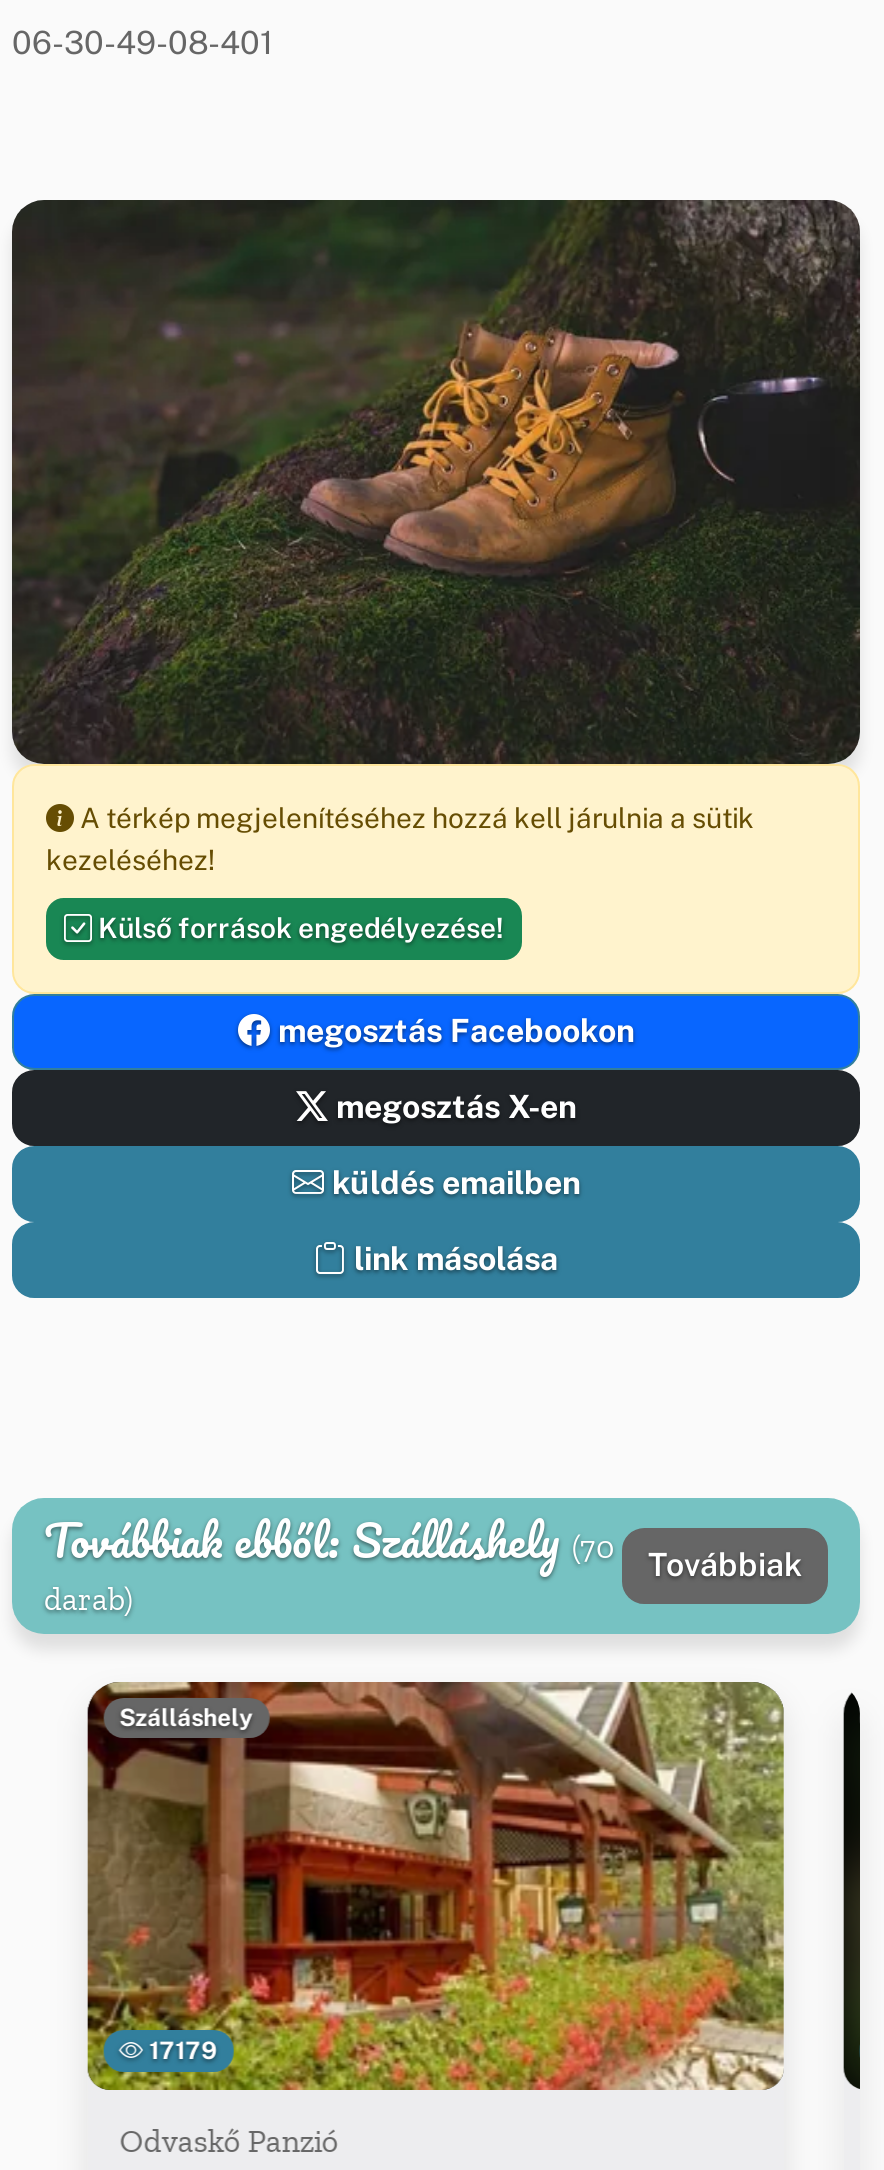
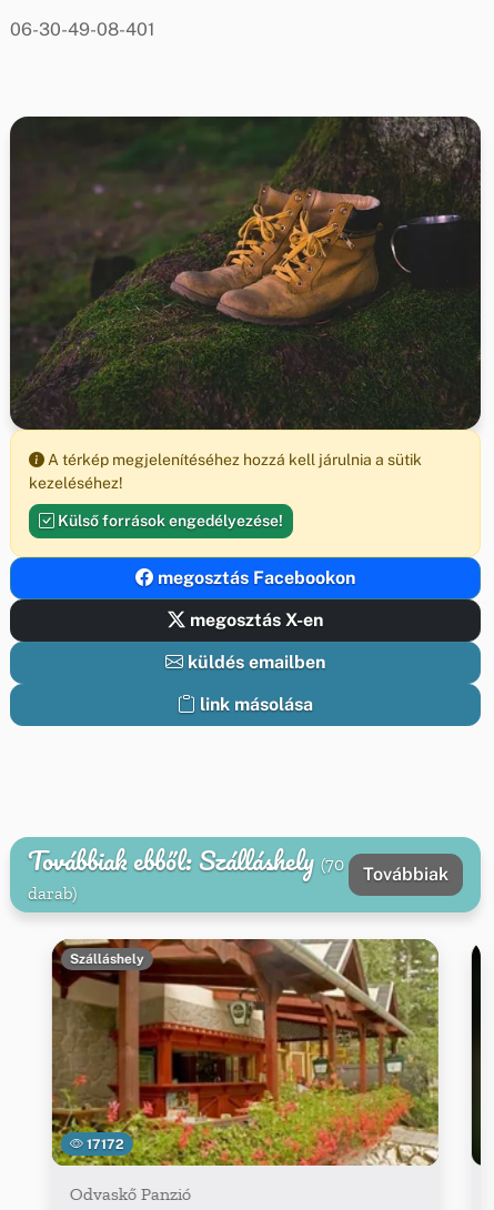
- 17179
+ 17172
